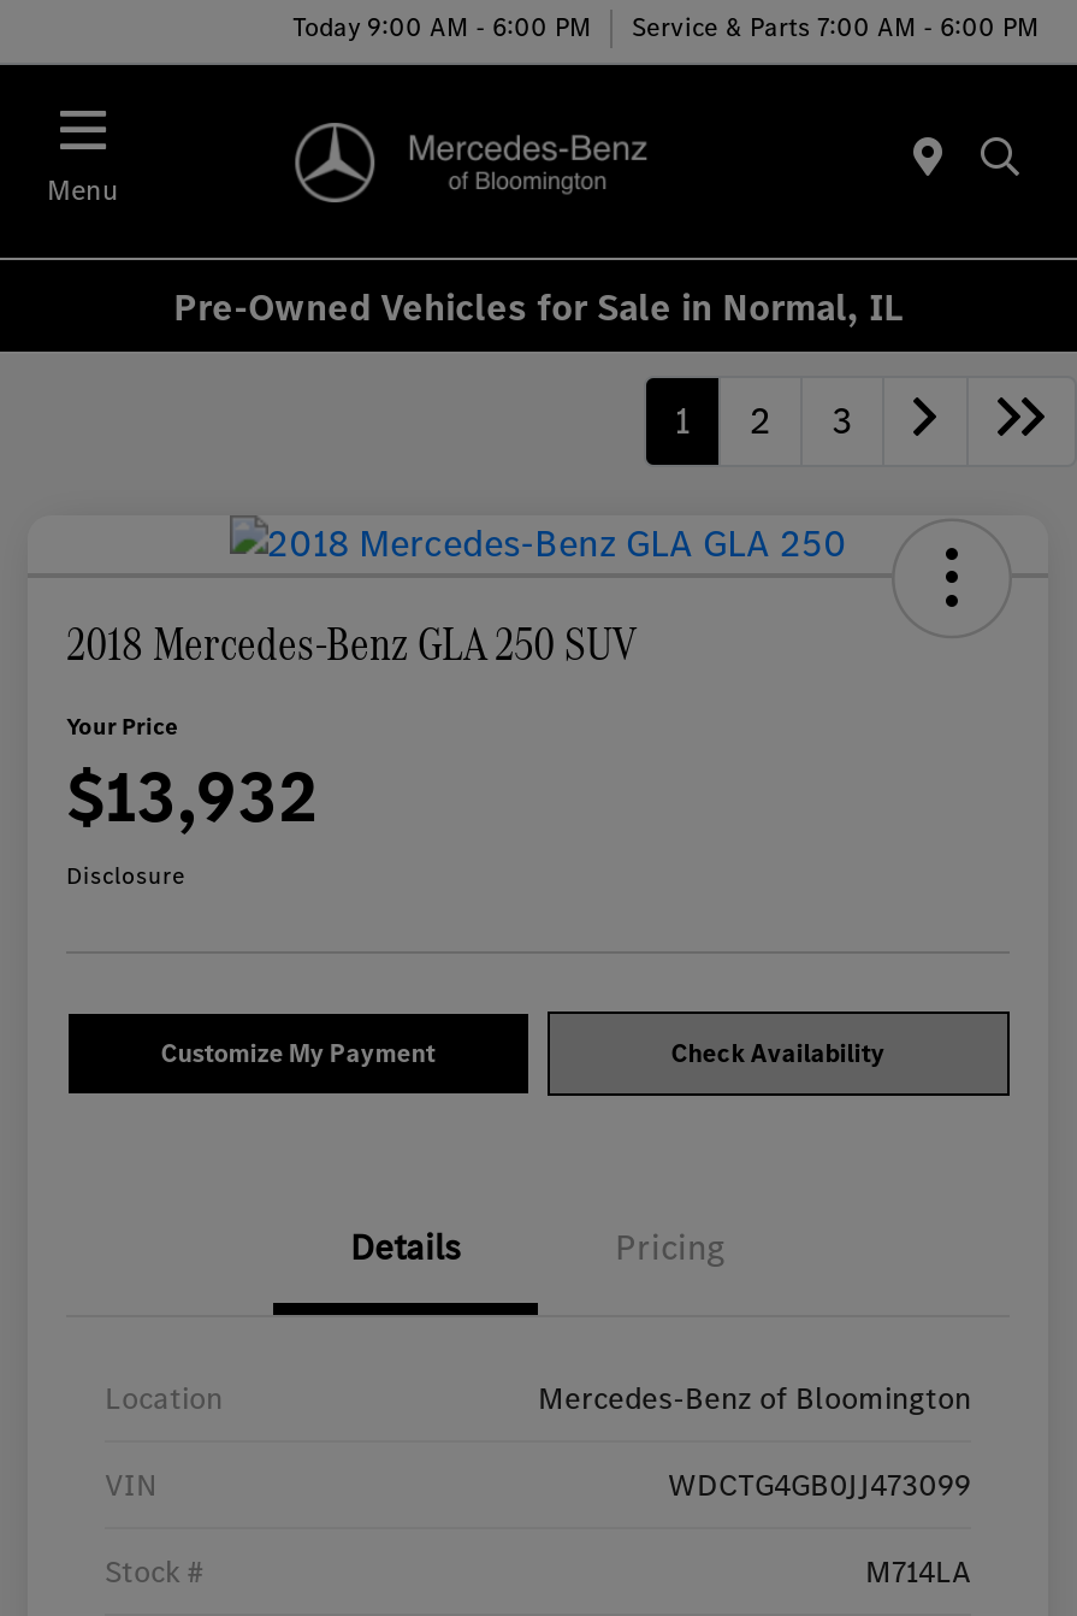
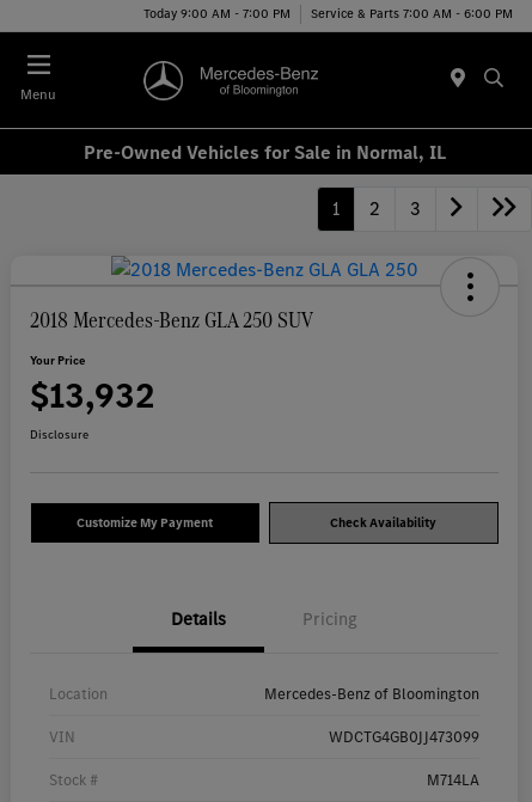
- Today 9:00 AM - 6:00 PM Service & Parts 7:00 AM - 6:00 PM
+ Today 9:00 AM - 7:00 PM Service & Parts 7:00 AM - 6:00 PM
